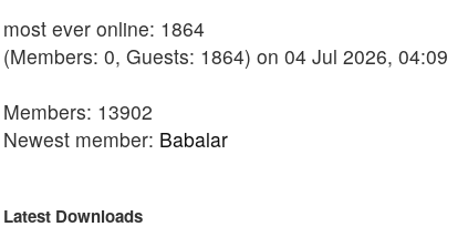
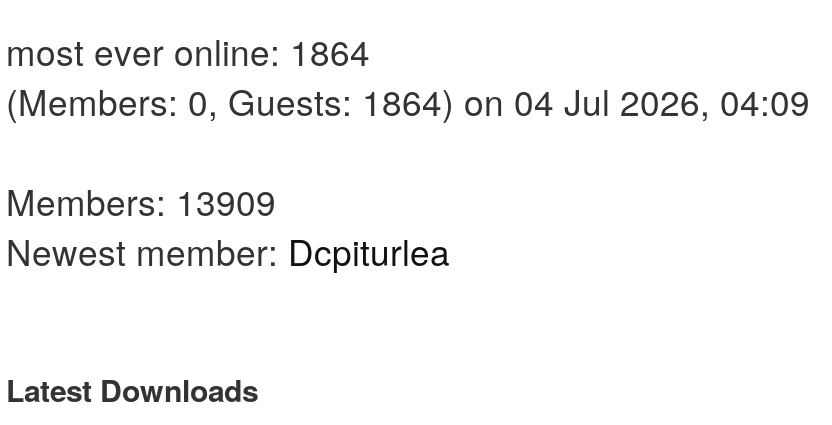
- Members: 13902
+ Members: 13909

- Newest member: Babalar
+ Newest member: Dcpiturlea
